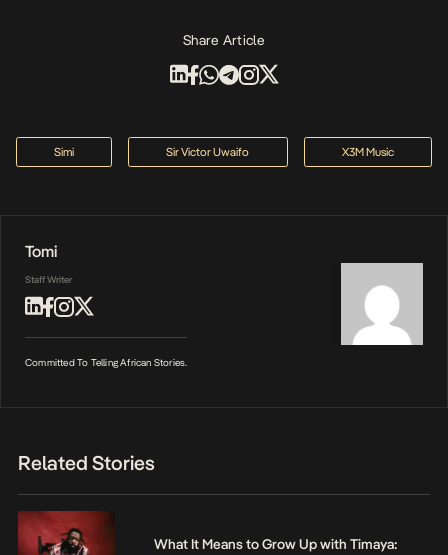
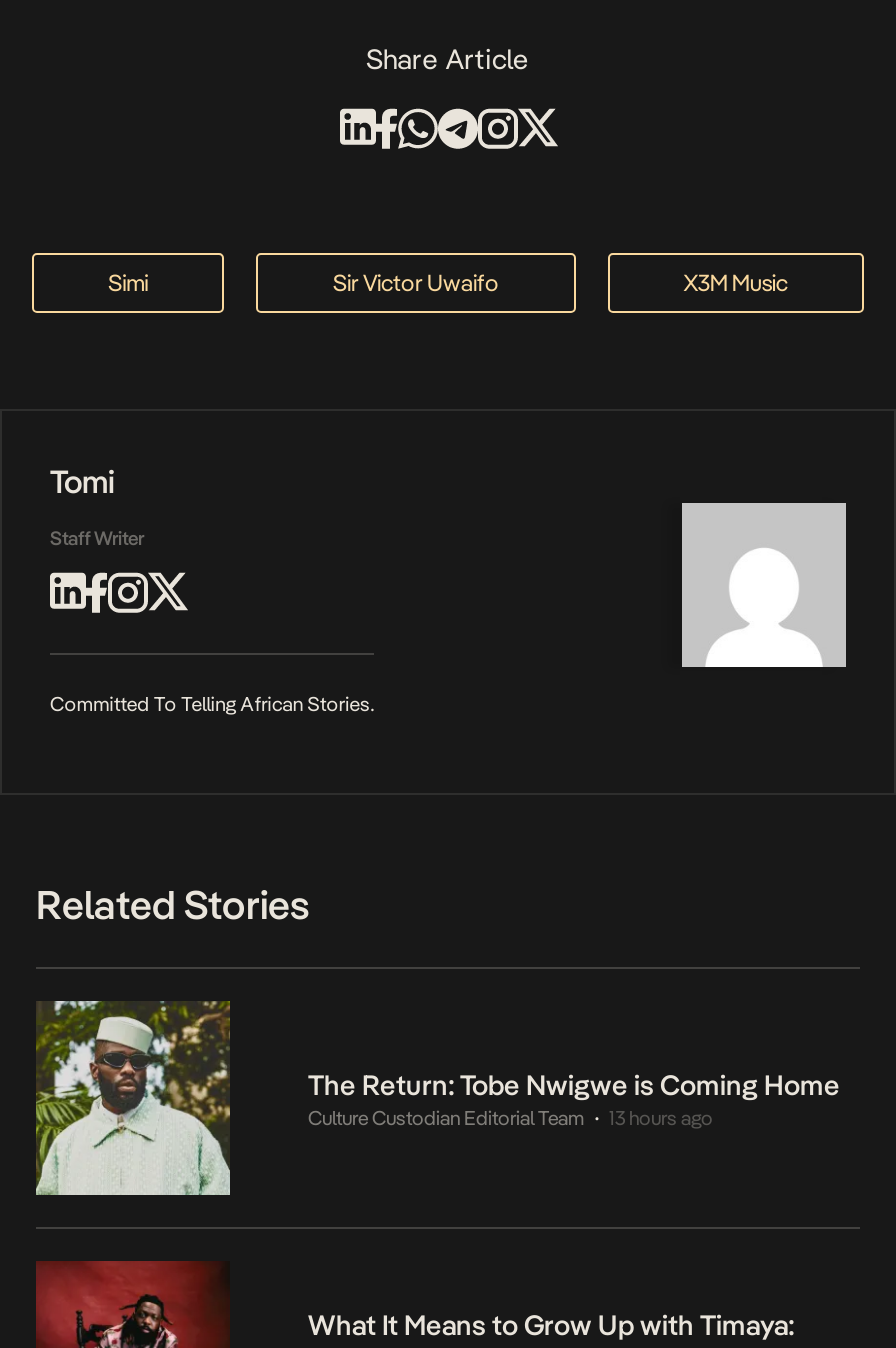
+ [image]
+ The Return: Tobe Nwigwe is Coming Home
+ Culture Custodian Editorial Team
+ 13 hours ago
